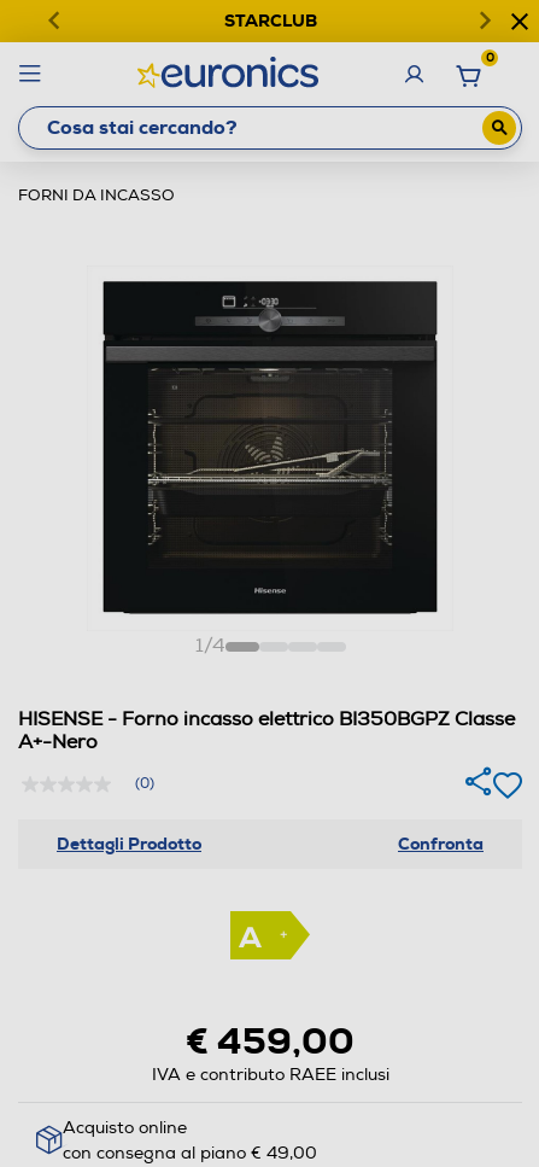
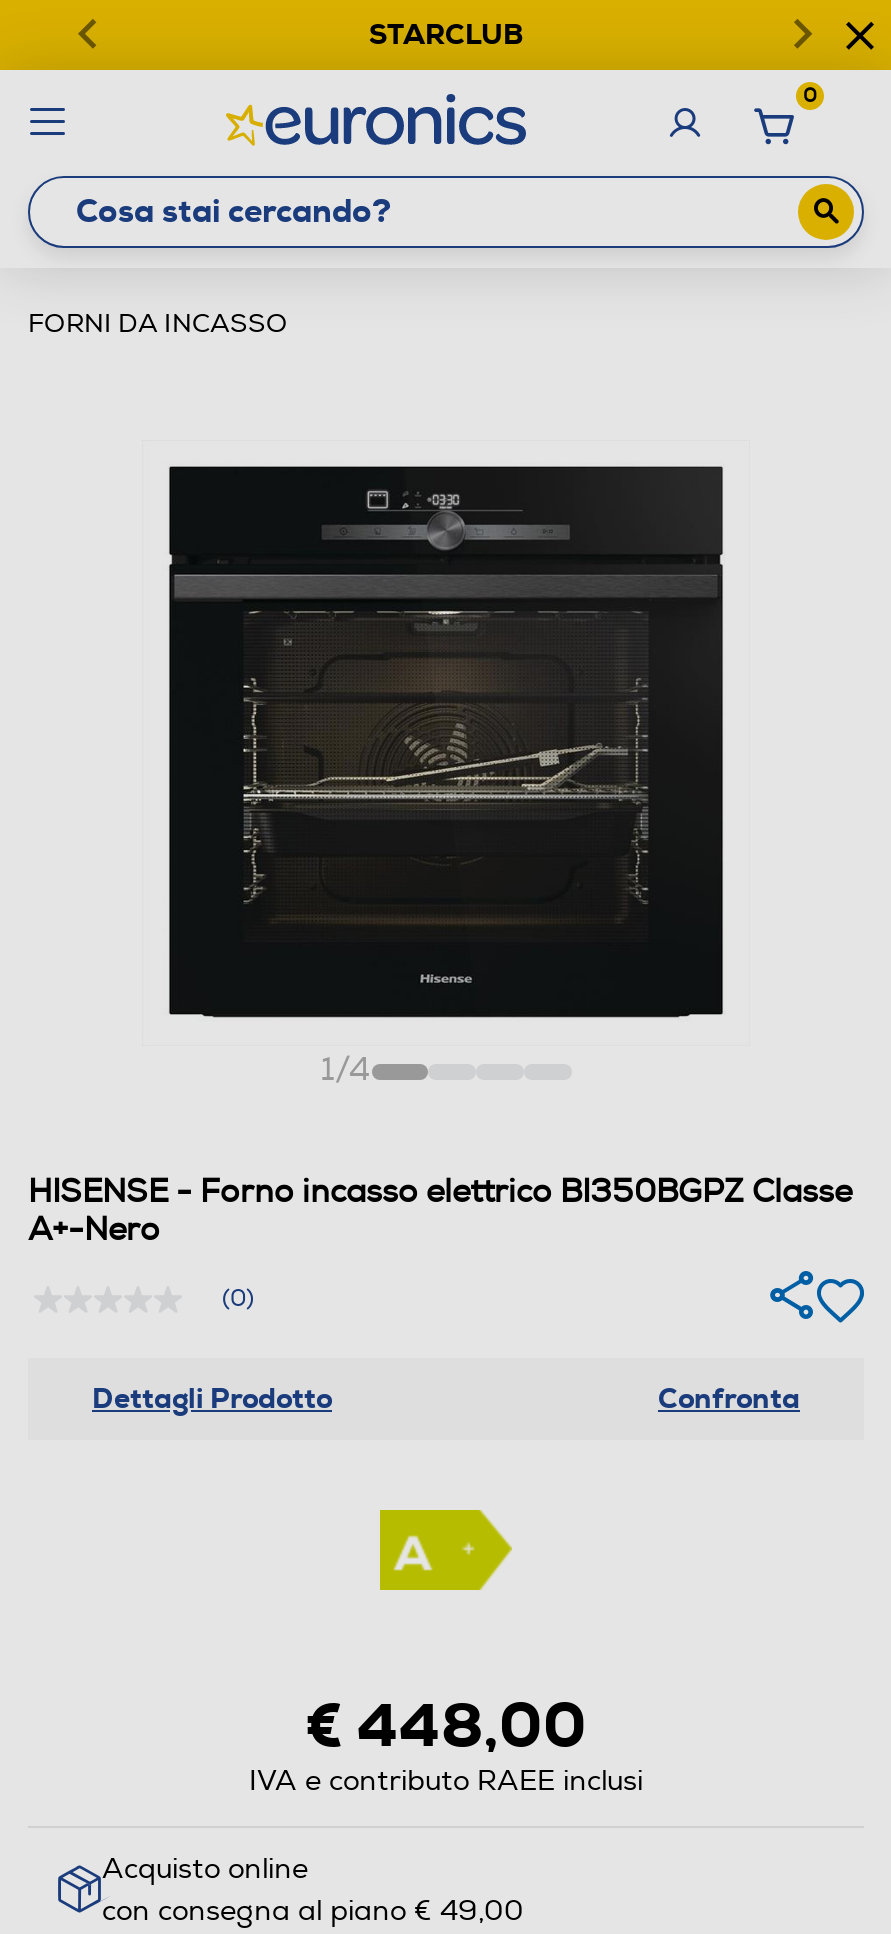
- € 459,00
+ € 448,00
